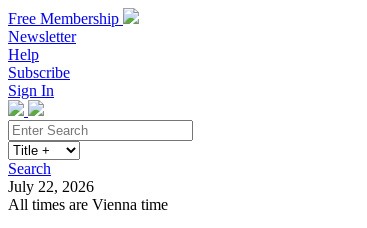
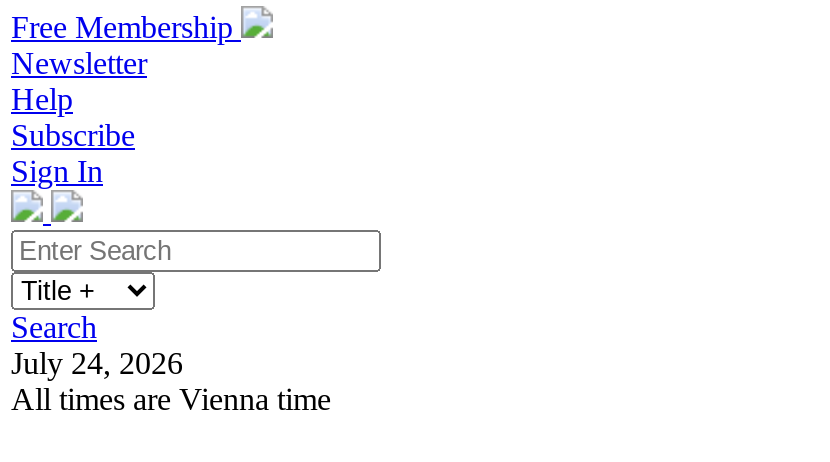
- July 22, 2026
+ July 24, 2026
